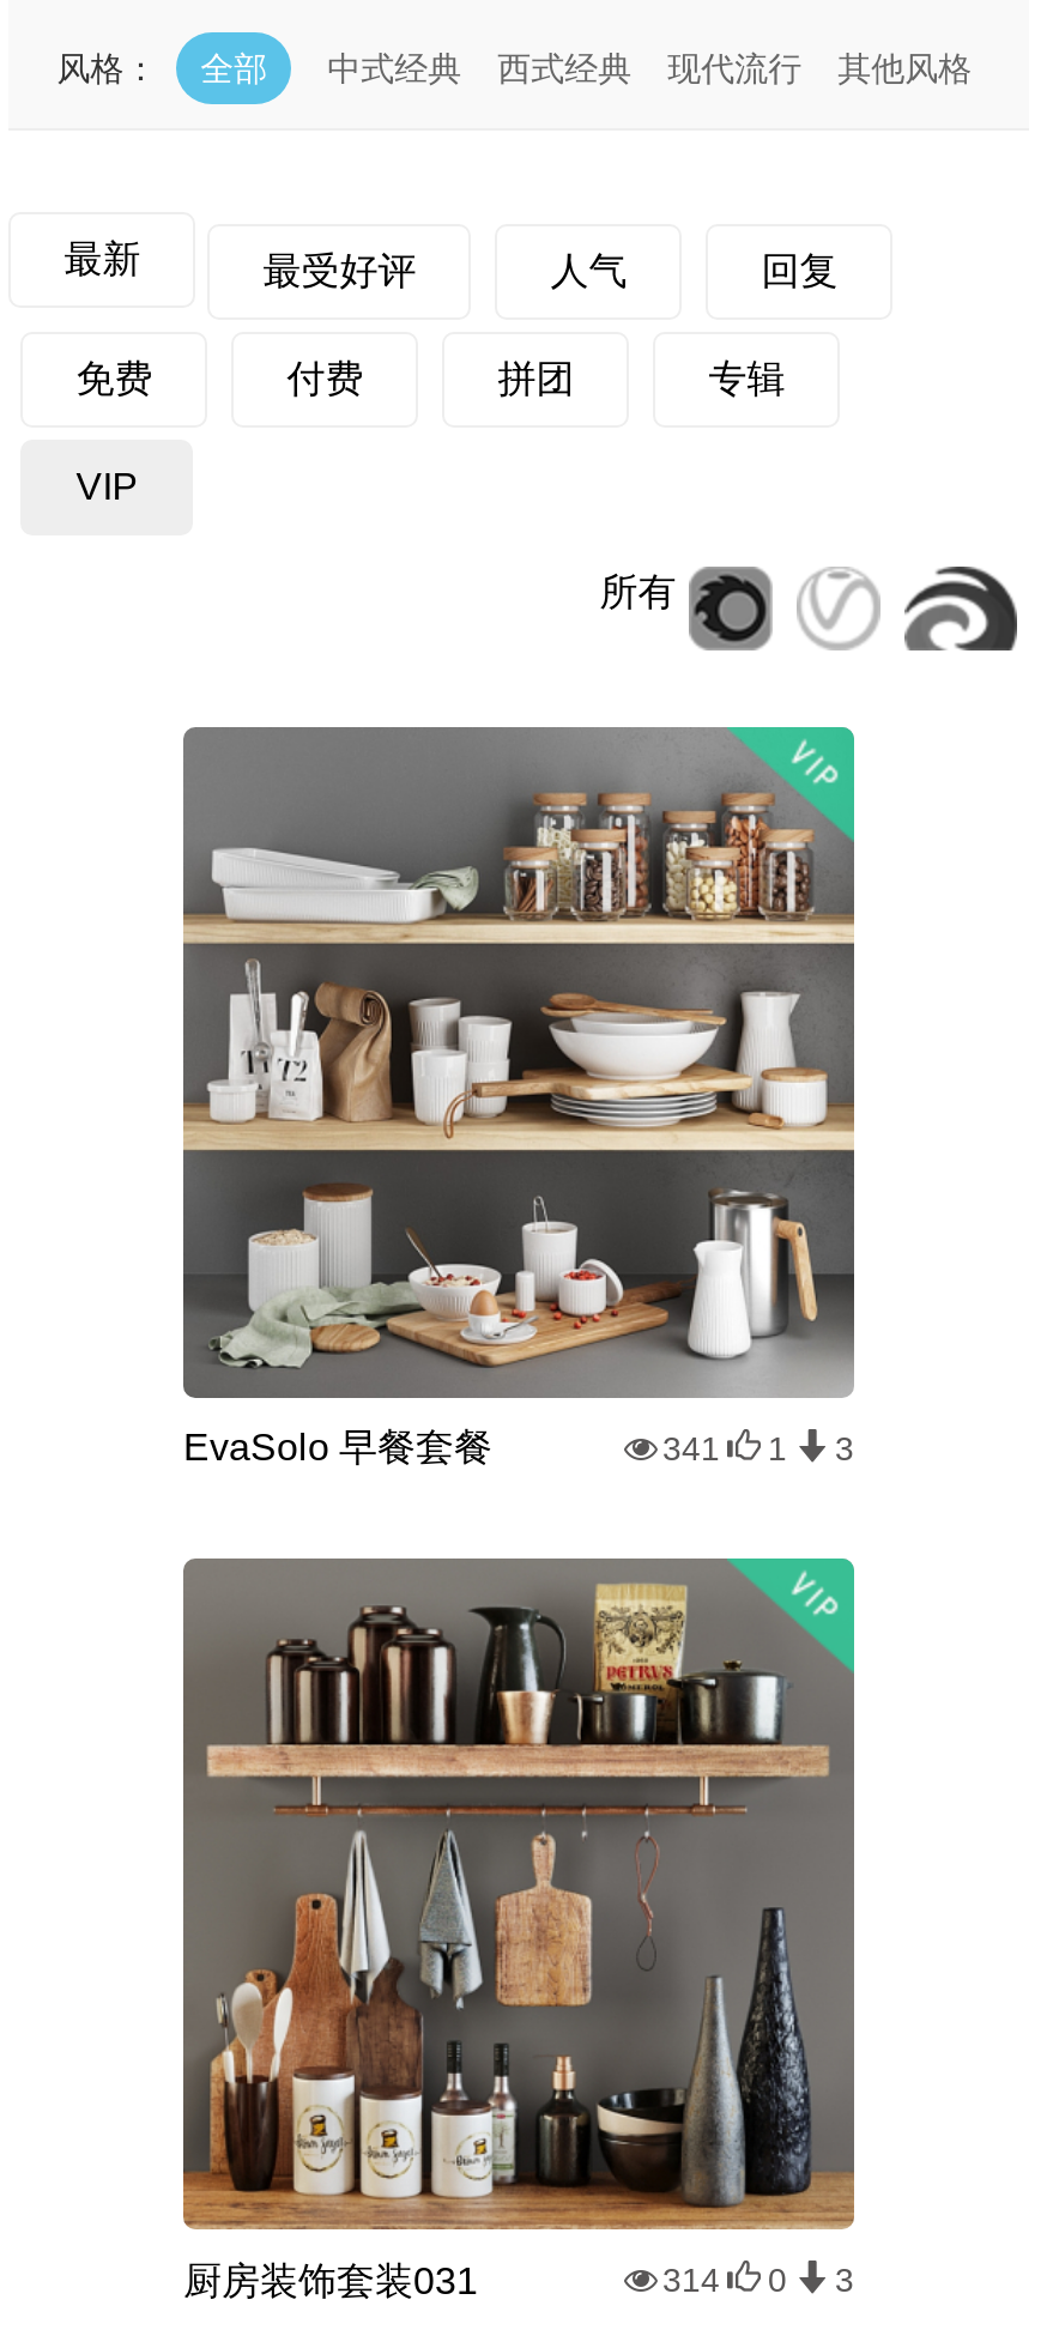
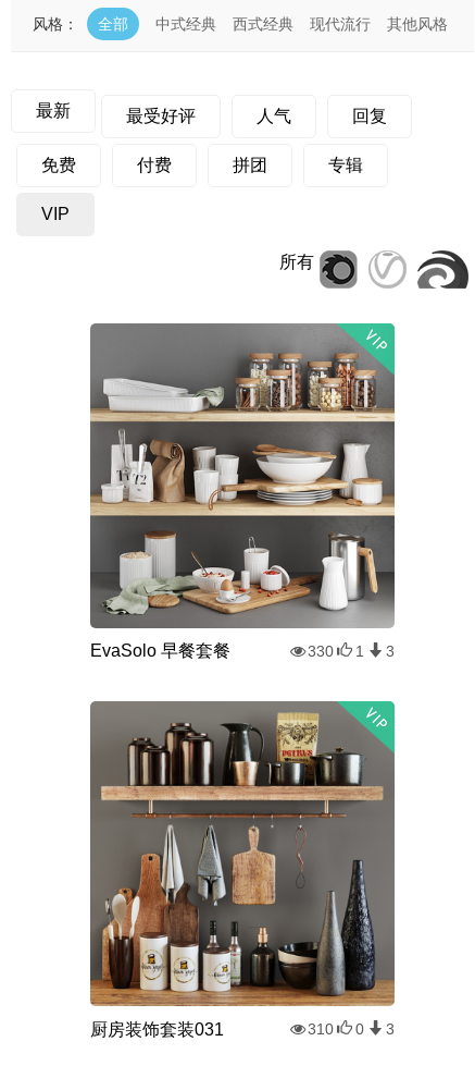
- 341 1 3
+ 330 1 3

- 314 0 3
+ 310 0 3
